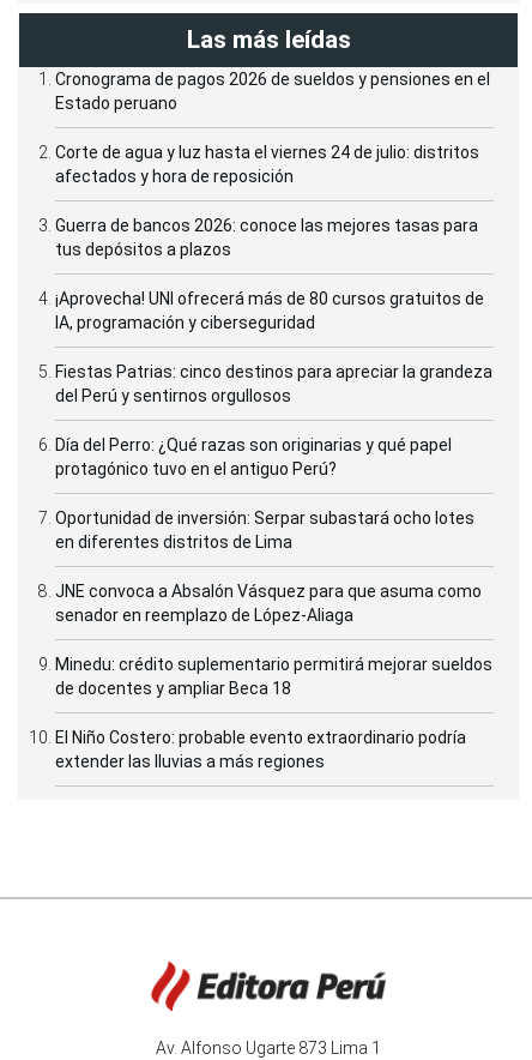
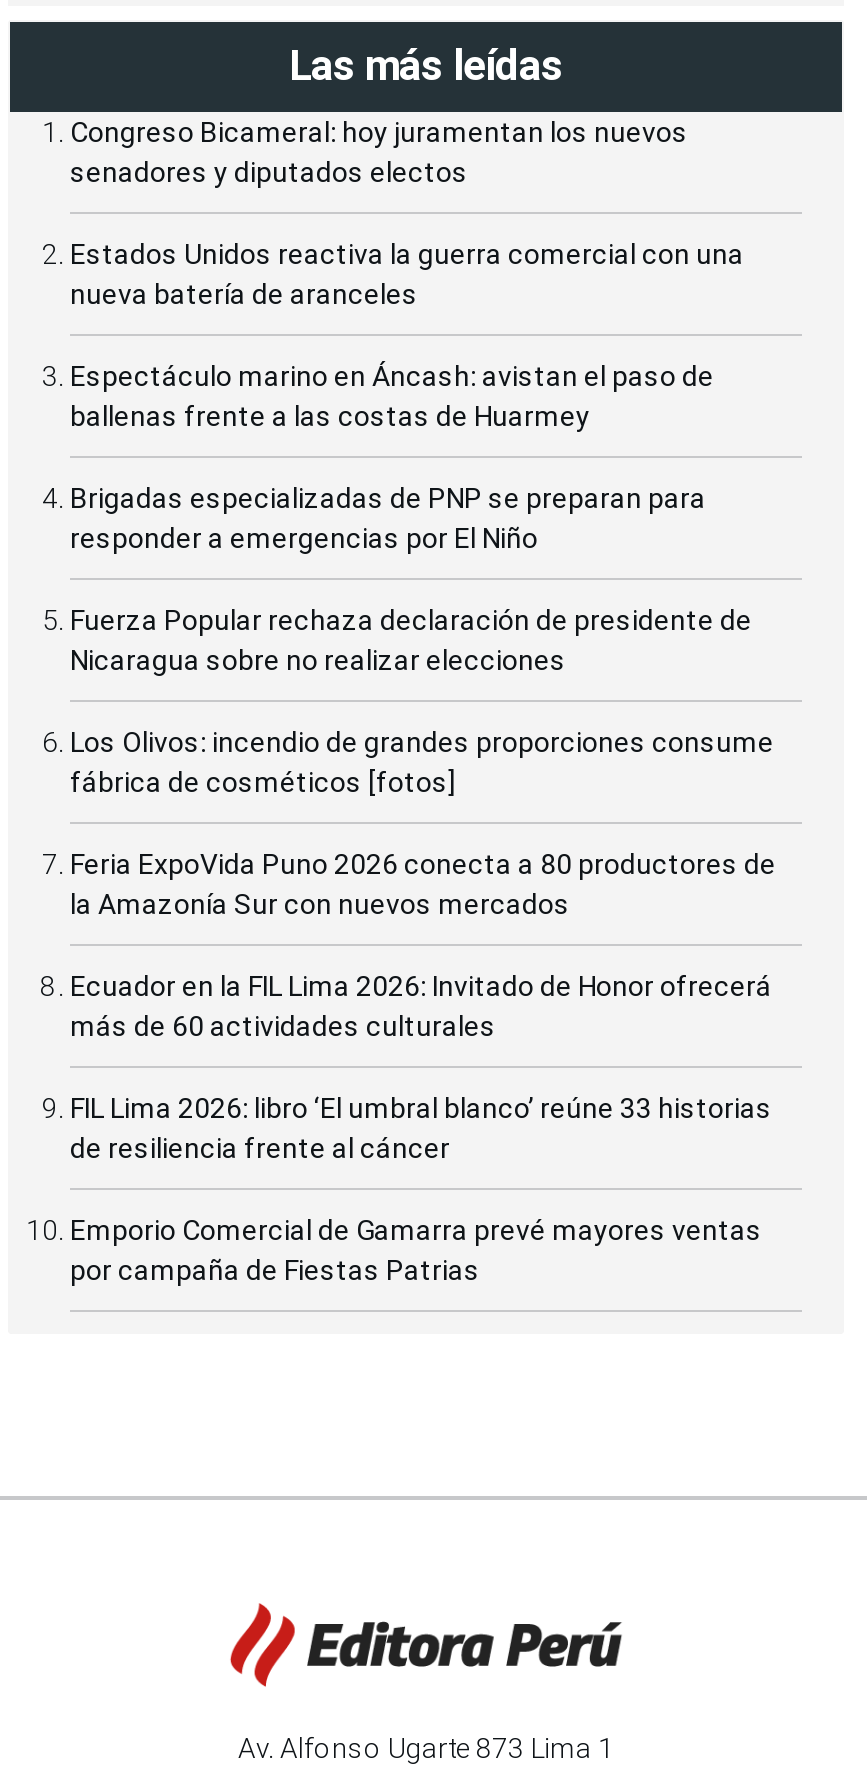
- Cronograma de pagos 2026 de sueldos y pensiones en el
- Estado peruano
+ Congreso Bicameral: hoy juramentan los nuevos
+ senadores y diputados electos

- Corte de agua y luz hasta el viernes 24 de julio: distritos
- afectados y hora de reposición
+ Estados Unidos reactiva la guerra comercial con una
+ nueva batería de aranceles

- Guerra de bancos 2026: conoce las mejores tasas para
- tus depósitos a plazos
+ Espectáculo marino en Áncash: avistan el paso de
+ ballenas frente a las costas de Huarmey

- ¡Aprovecha! UNI ofrecerá más de 80 cursos gratuitos de
- IA, programación y ciberseguridad
+ Brigadas especializadas de PNP se preparan para
+ responder a emergencias por El Niño

- Fiestas Patrias: cinco destinos para apreciar la grandeza
- del Perú y sentirnos orgullosos
+ Fuerza Popular rechaza declaración de presidente de
+ Nicaragua sobre no realizar elecciones

- Día del Perro: ¿Qué razas son originarias y qué papel
- protagónico tuvo en el antiguo Perú?
+ Los Olivos: incendio de grandes proporciones consume
+ fábrica de cosméticos [fotos]

- Oportunidad de inversión: Serpar subastará ocho lotes
- en diferentes distritos de Lima
+ Feria ExpoVida Puno 2026 conecta a 80 productores de
+ la Amazonía Sur con nuevos mercados

- JNE convoca a Absalón Vásquez para que asuma como
- senador en reemplazo de López-Aliaga
+ Ecuador en la FIL Lima 2026: Invitado de Honor ofrecerá
+ más de 60 actividades culturales

- Minedu: crédito suplementario permitirá mejorar sueldos
- de docentes y ampliar Beca 18
+ FIL Lima 2026: libro ‘El umbral blanco’ reúne 33 historias
+ de resiliencia frente al cáncer

- El Niño Costero: probable evento extraordinario podría
- extender las lluvias a más regiones
+ Emporio Comercial de Gamarra prevé mayores ventas
+ por campaña de Fiestas Patrias
